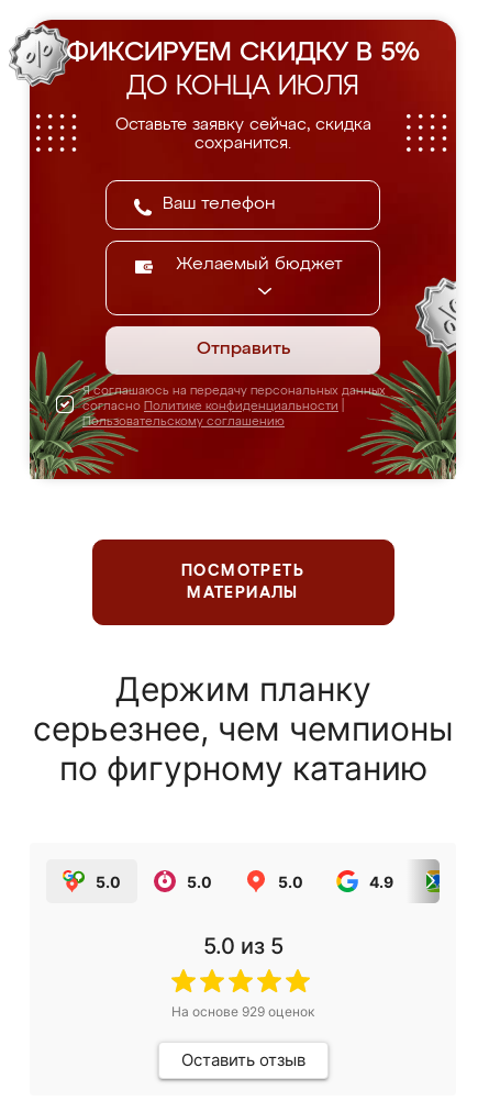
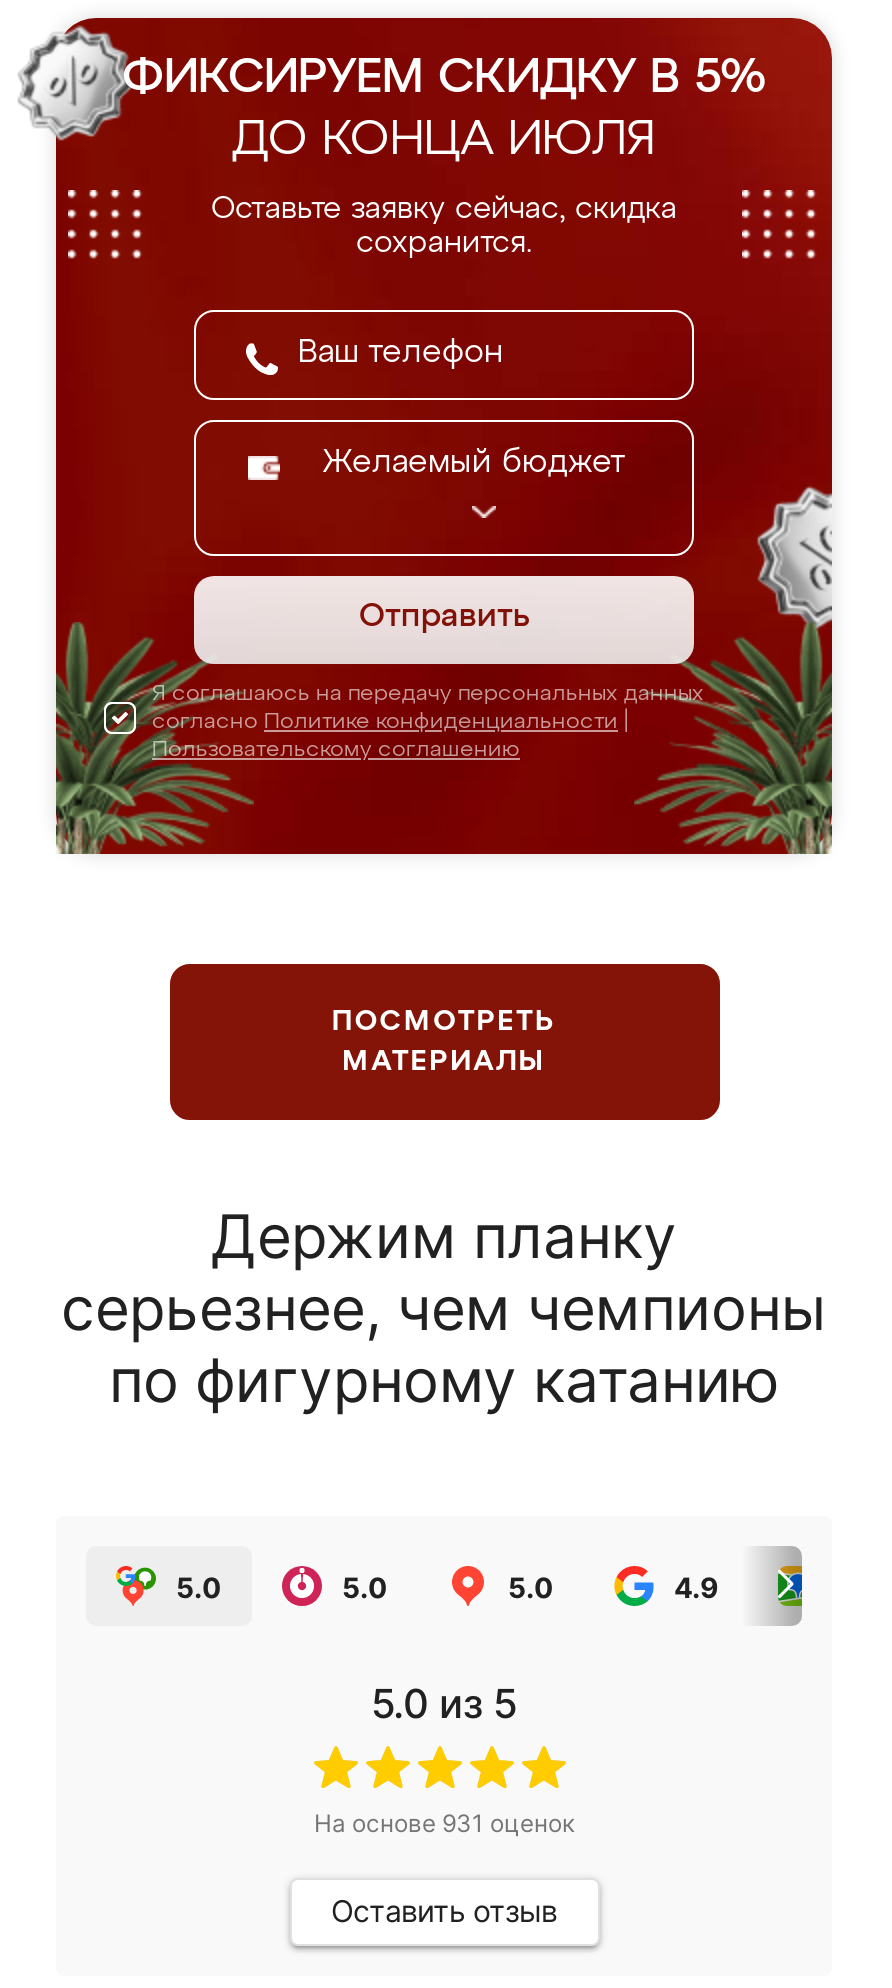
- На основе 929 оценок
+ На основе 931 оценок
